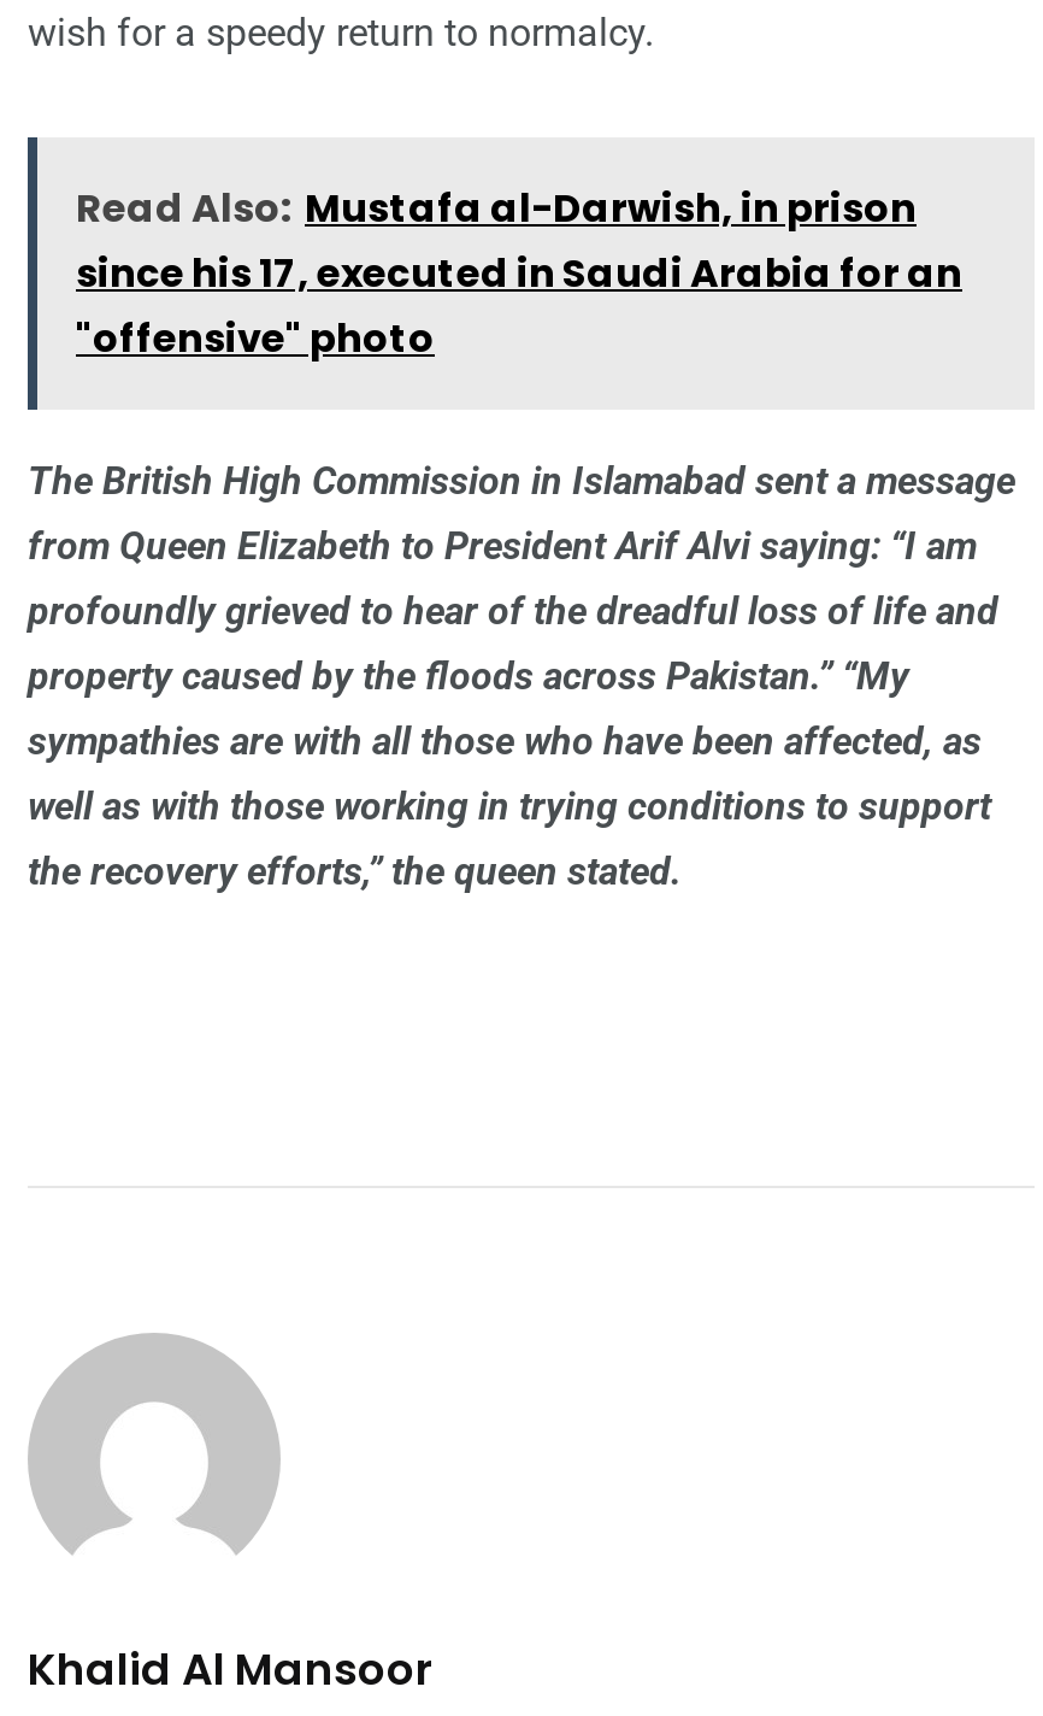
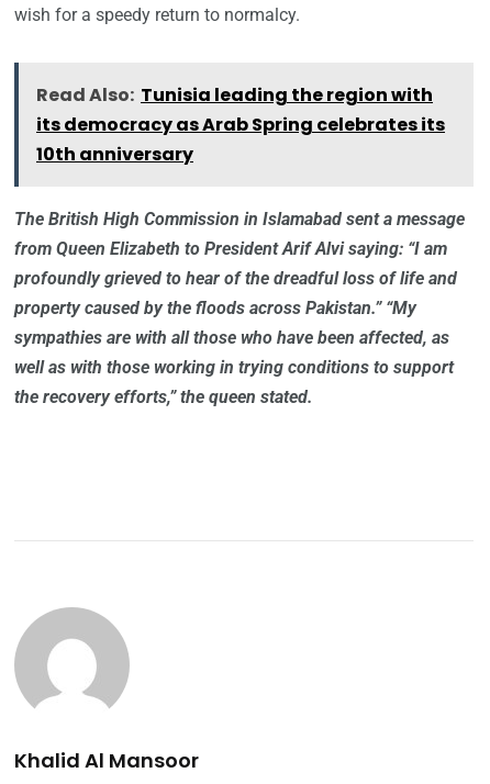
- Read Also: Mustafa al-Darwish, in prison
- since his 17, executed in Saudi Arabia for an
- "offensive" photo
+ Read Also: Tunisia leading the region with
+ its democracy as Arab Spring celebrates its
+ 10th anniversary
